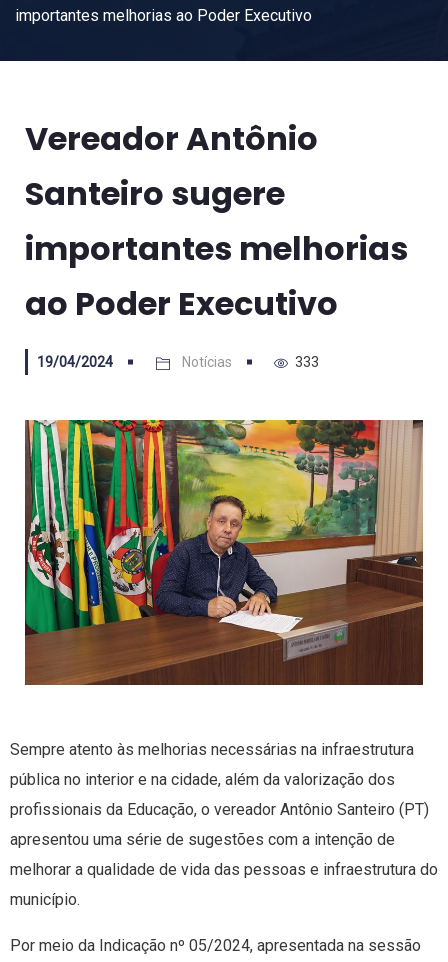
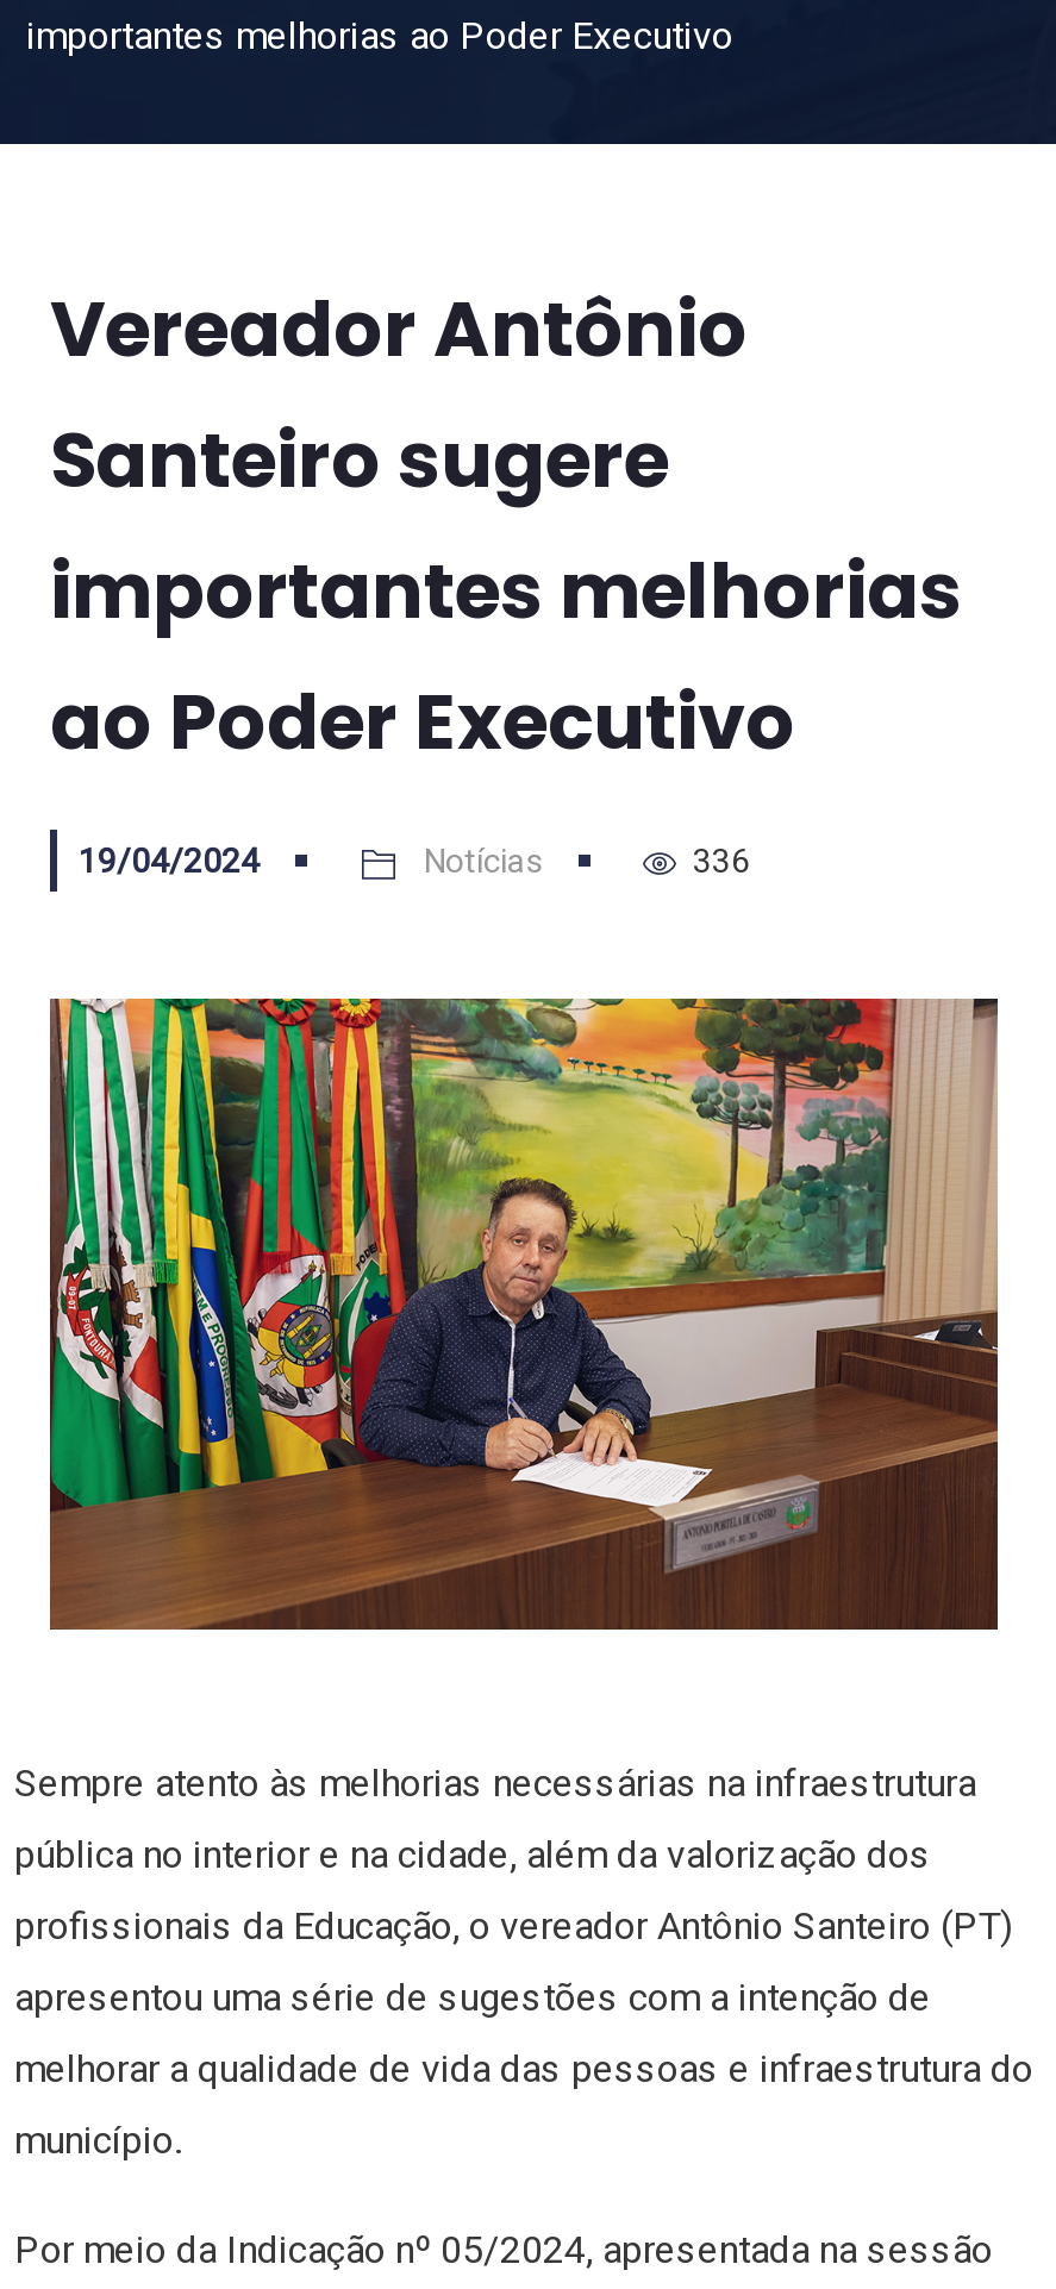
- 333
+ 336
